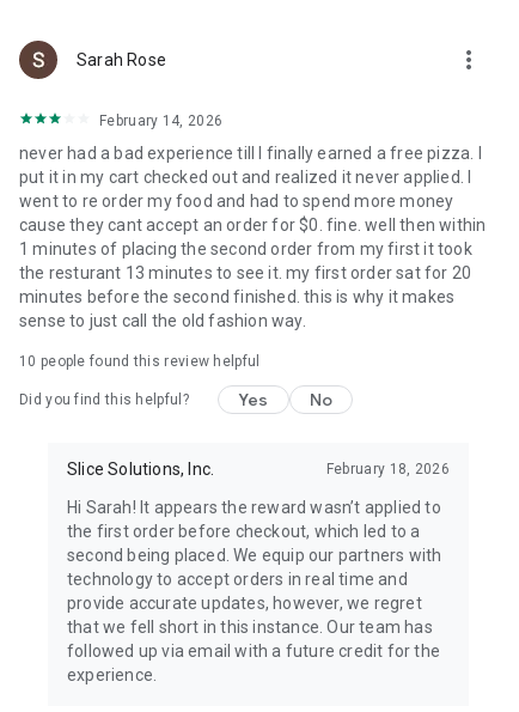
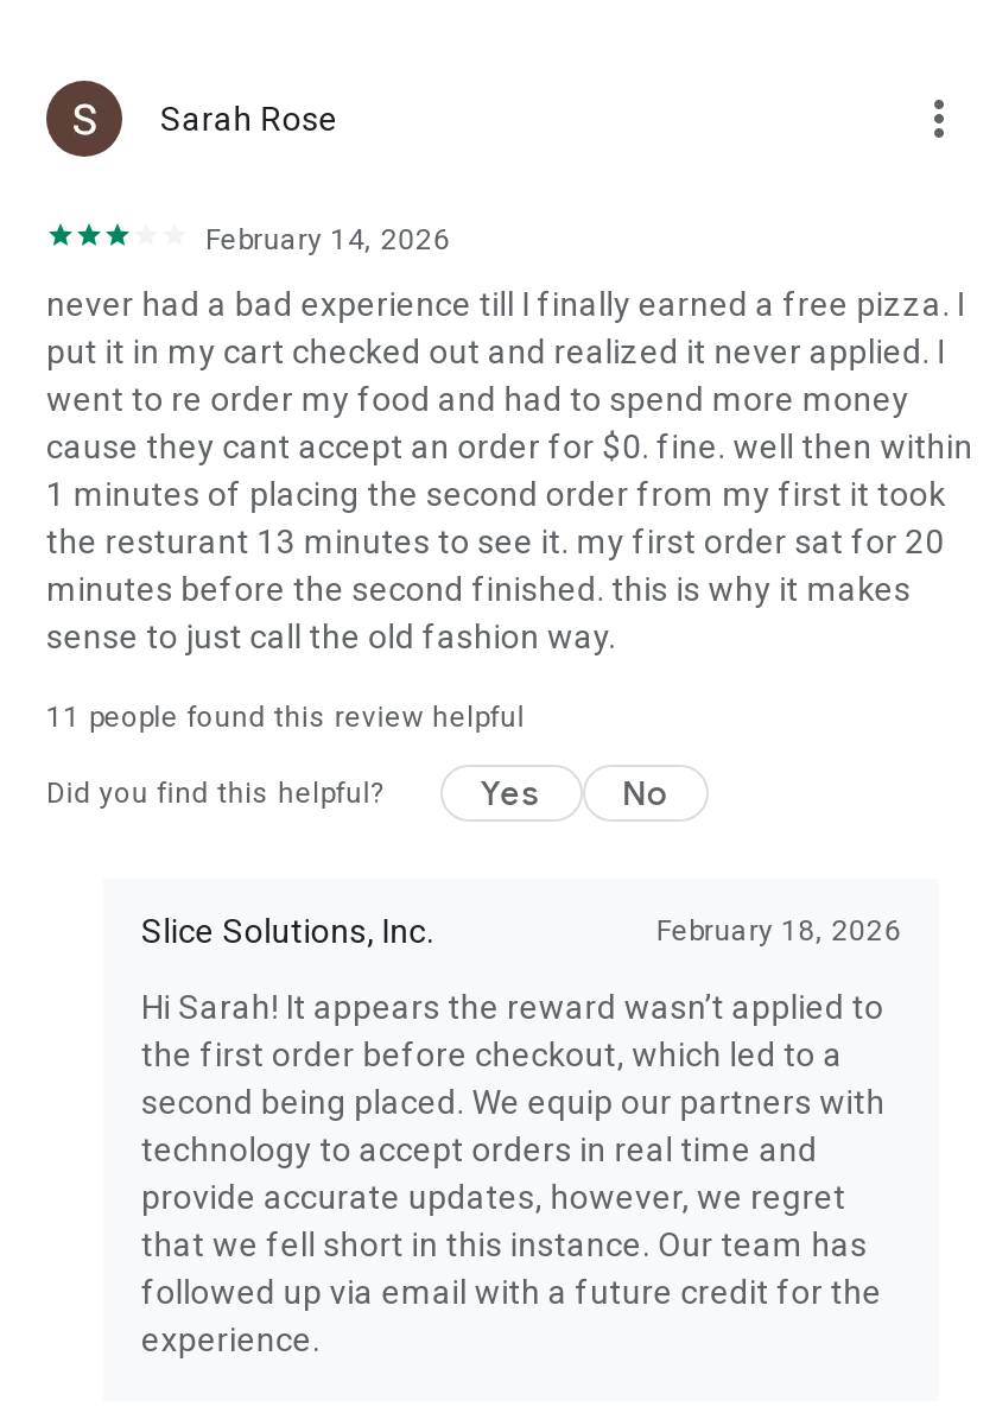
- 10 people found this review helpful
+ 11 people found this review helpful
